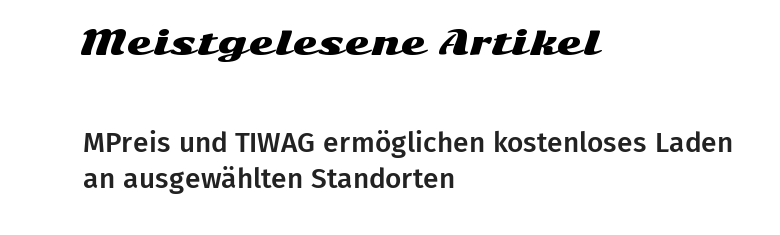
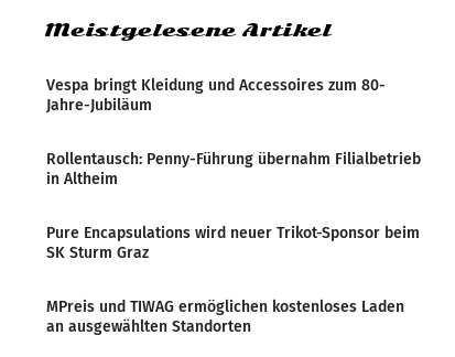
+ Vespa bringt Kleidung und Accessoires zum 80-
+ Jahre-Jubiläum
+ Rollentausch: Penny-Führung übernahm Filialbetrieb
+ in Altheim
+ Pure Encapsulations wird neuer Trikot-Sponsor beim
+ SK Sturm Graz
